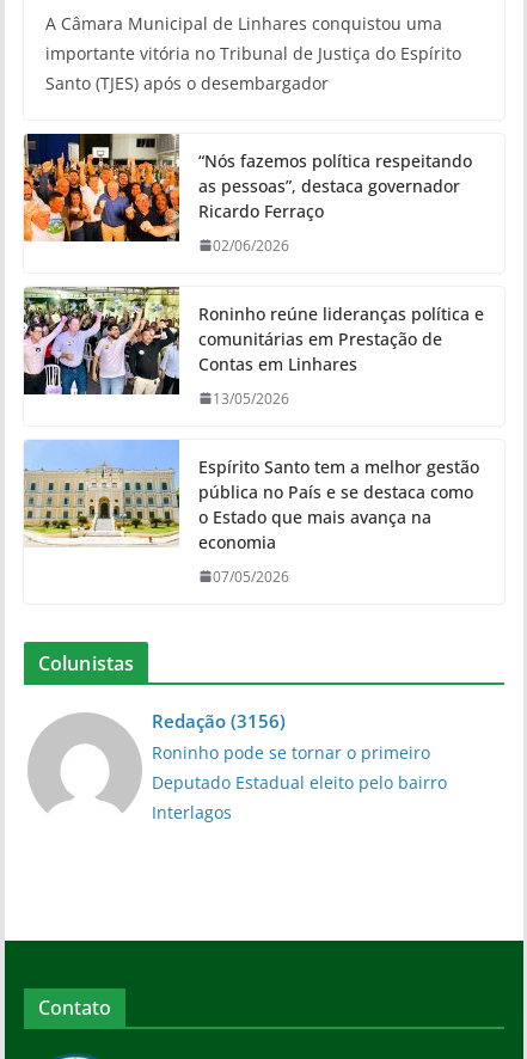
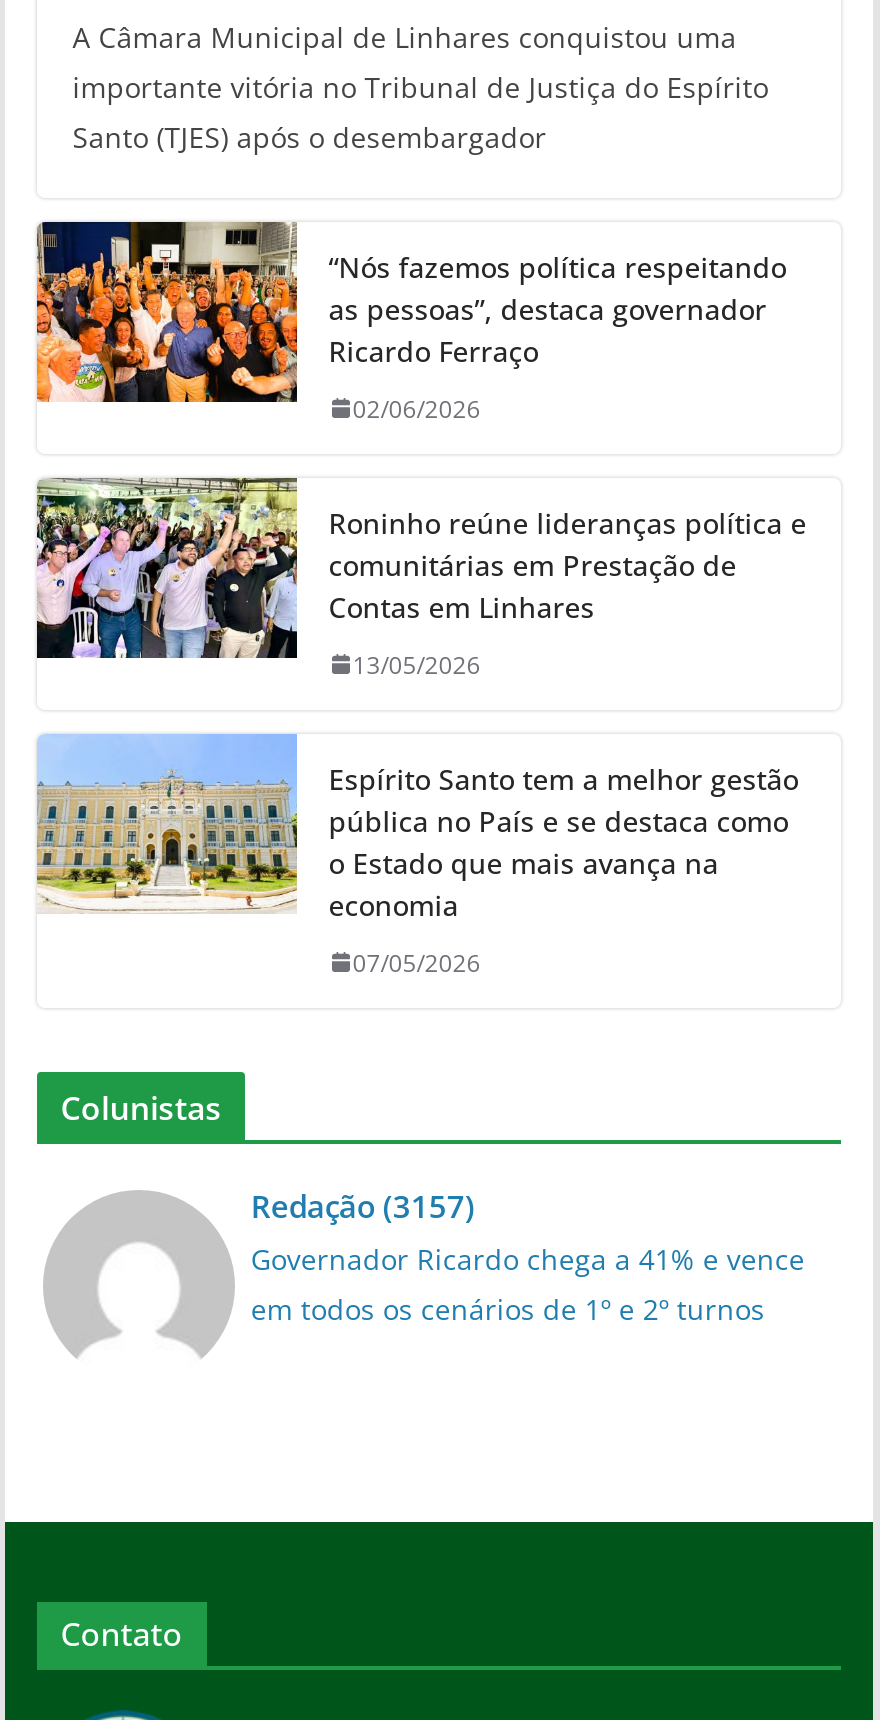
- Redação (3156)
- Roninho pode se tornar o primeiro
- Deputado Estadual eleito pelo bairro
- Interlagos
+ Redação (3157)
+ Governador Ricardo chega a 41% e vence
+ em todos os cenários de 1º e 2º turnos
